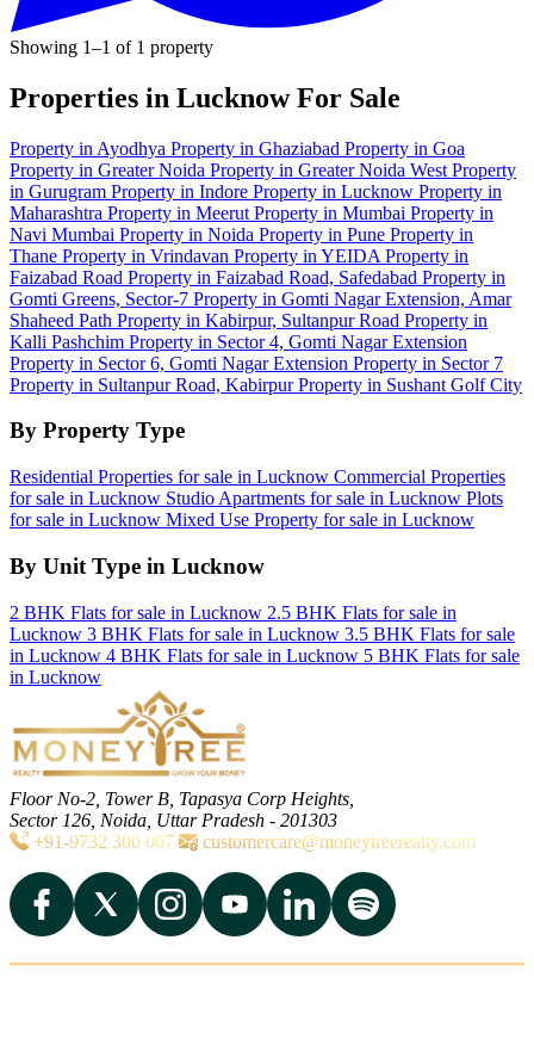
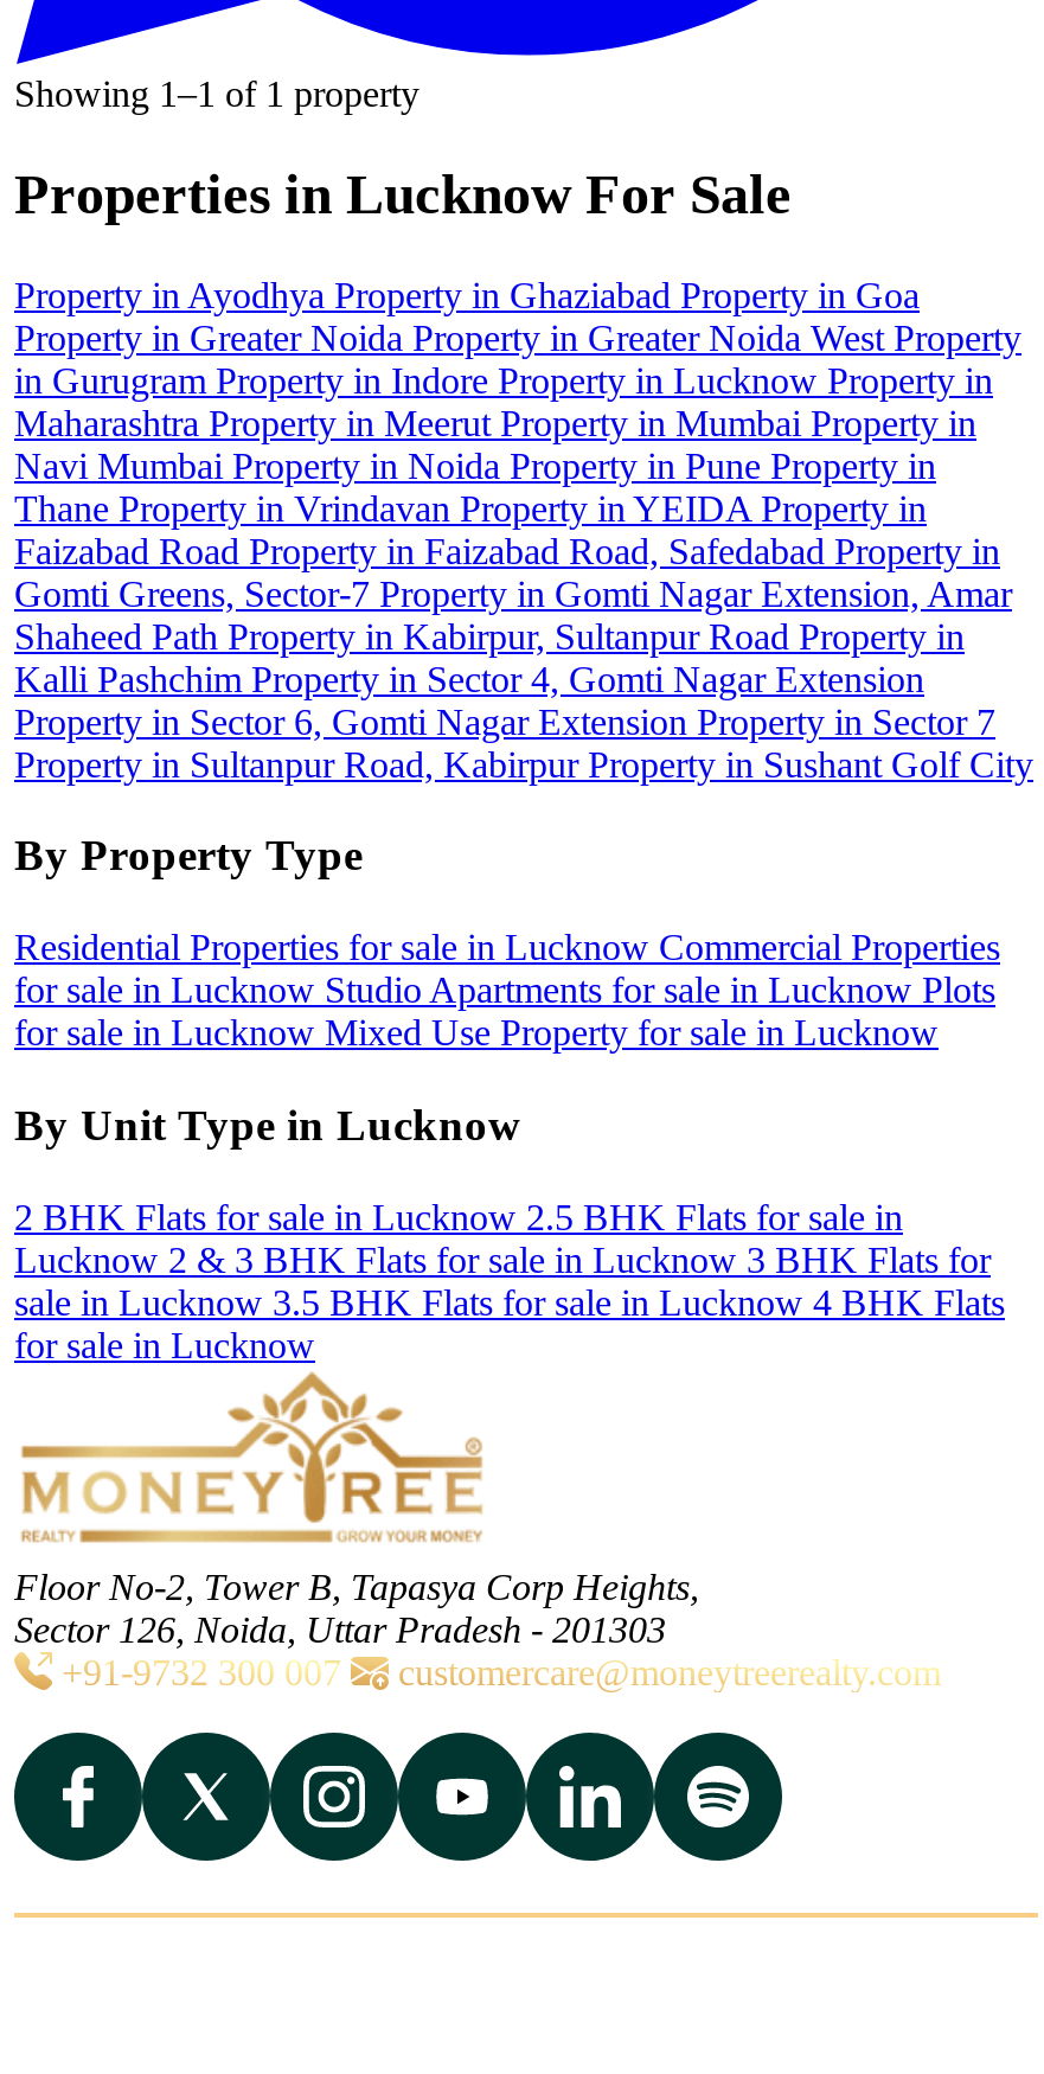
- Lucknow 3 BHK Flats for sale in Lucknow 3.5 BHK Flats for sale
- in Lucknow 4 BHK Flats for sale in Lucknow 5 BHK Flats for sale
- in Lucknow
+ Lucknow 2 & 3 BHK Flats for sale in Lucknow 3 BHK Flats for
+ sale in Lucknow 3.5 BHK Flats for sale in Lucknow 4 BHK Flats
+ for sale in Lucknow
